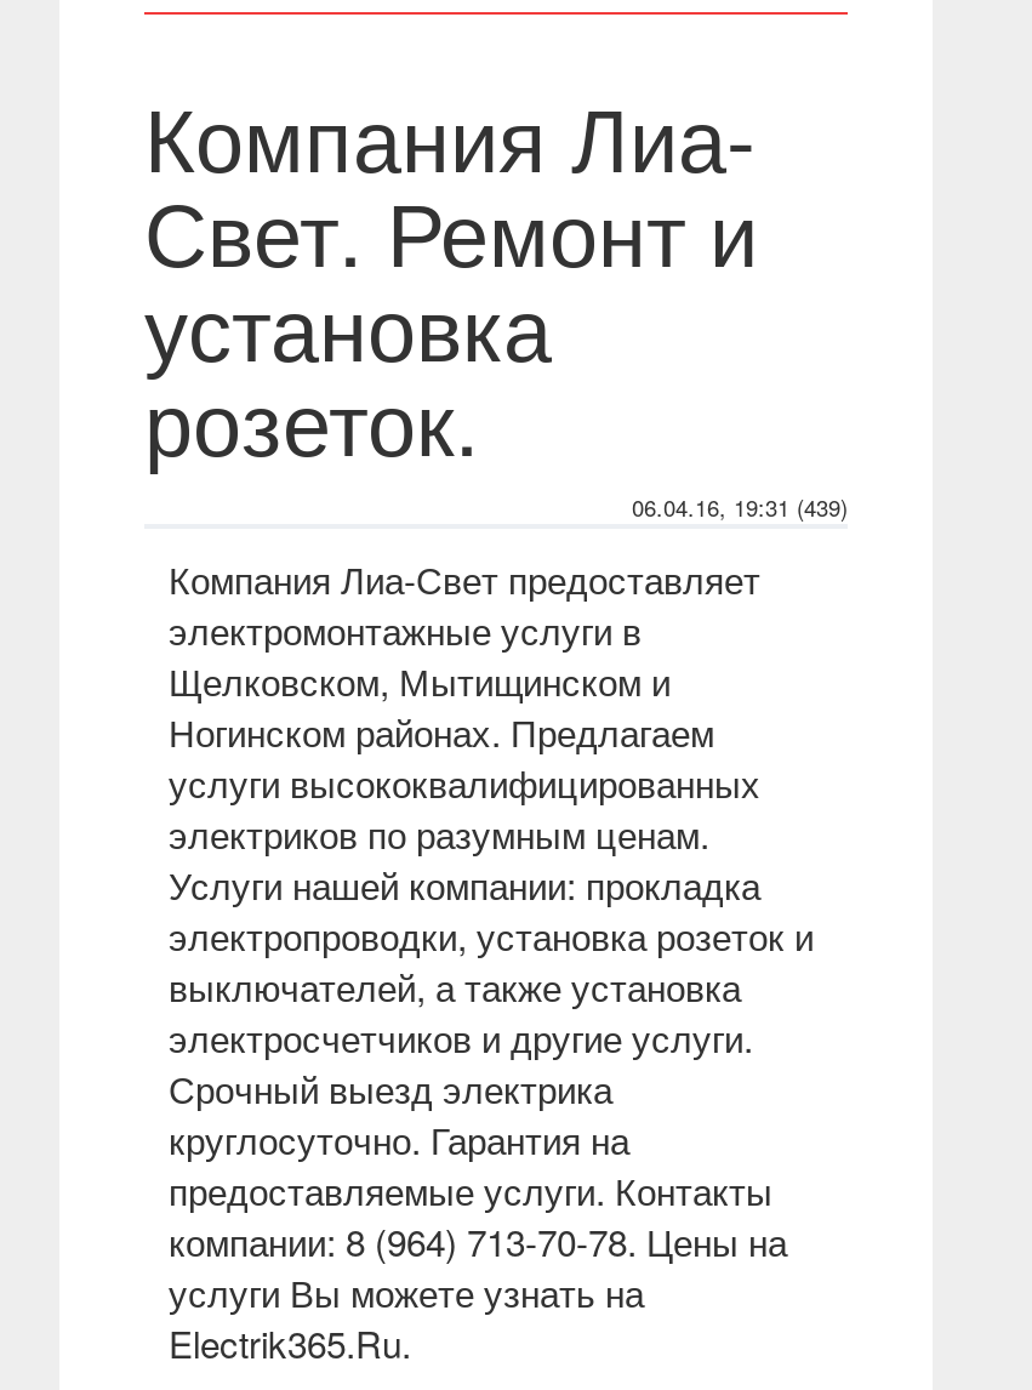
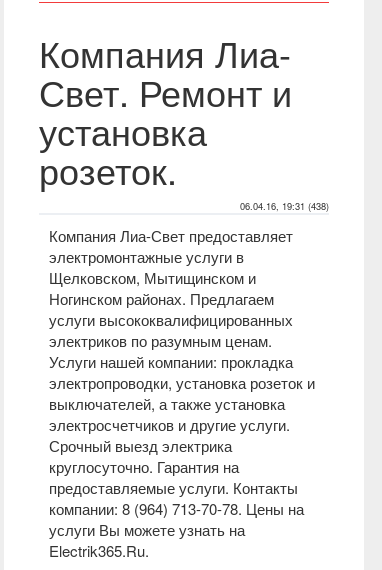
- 06.04.16, 19:31 (439)
+ 06.04.16, 19:31 (438)
